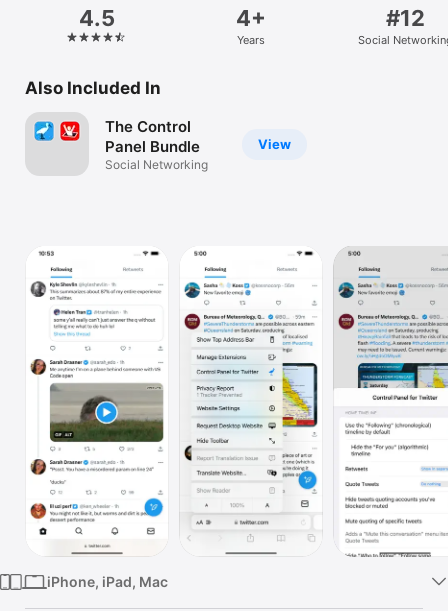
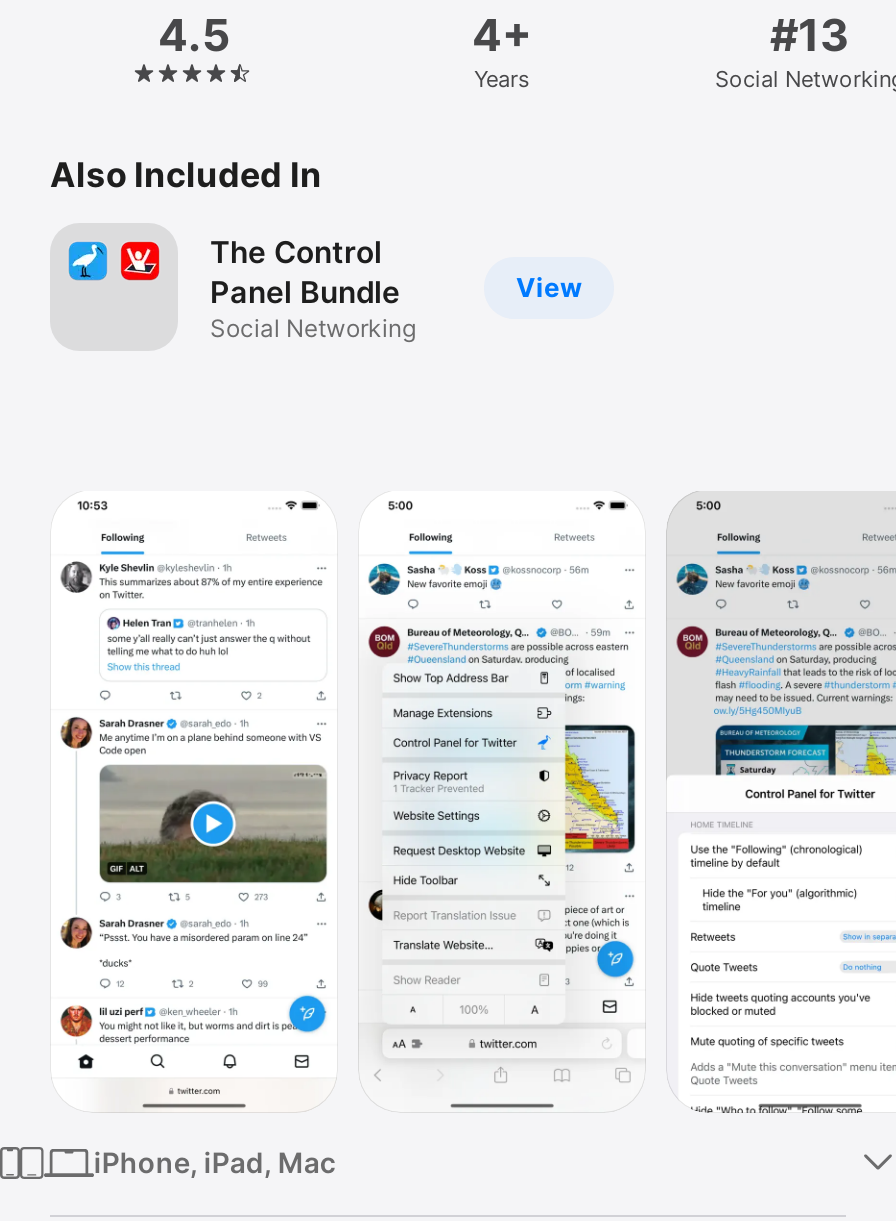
- #12
+ #13
